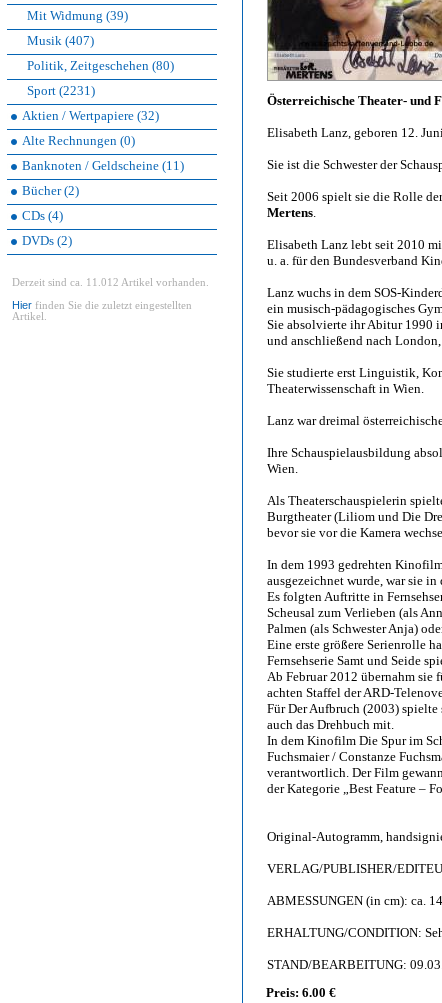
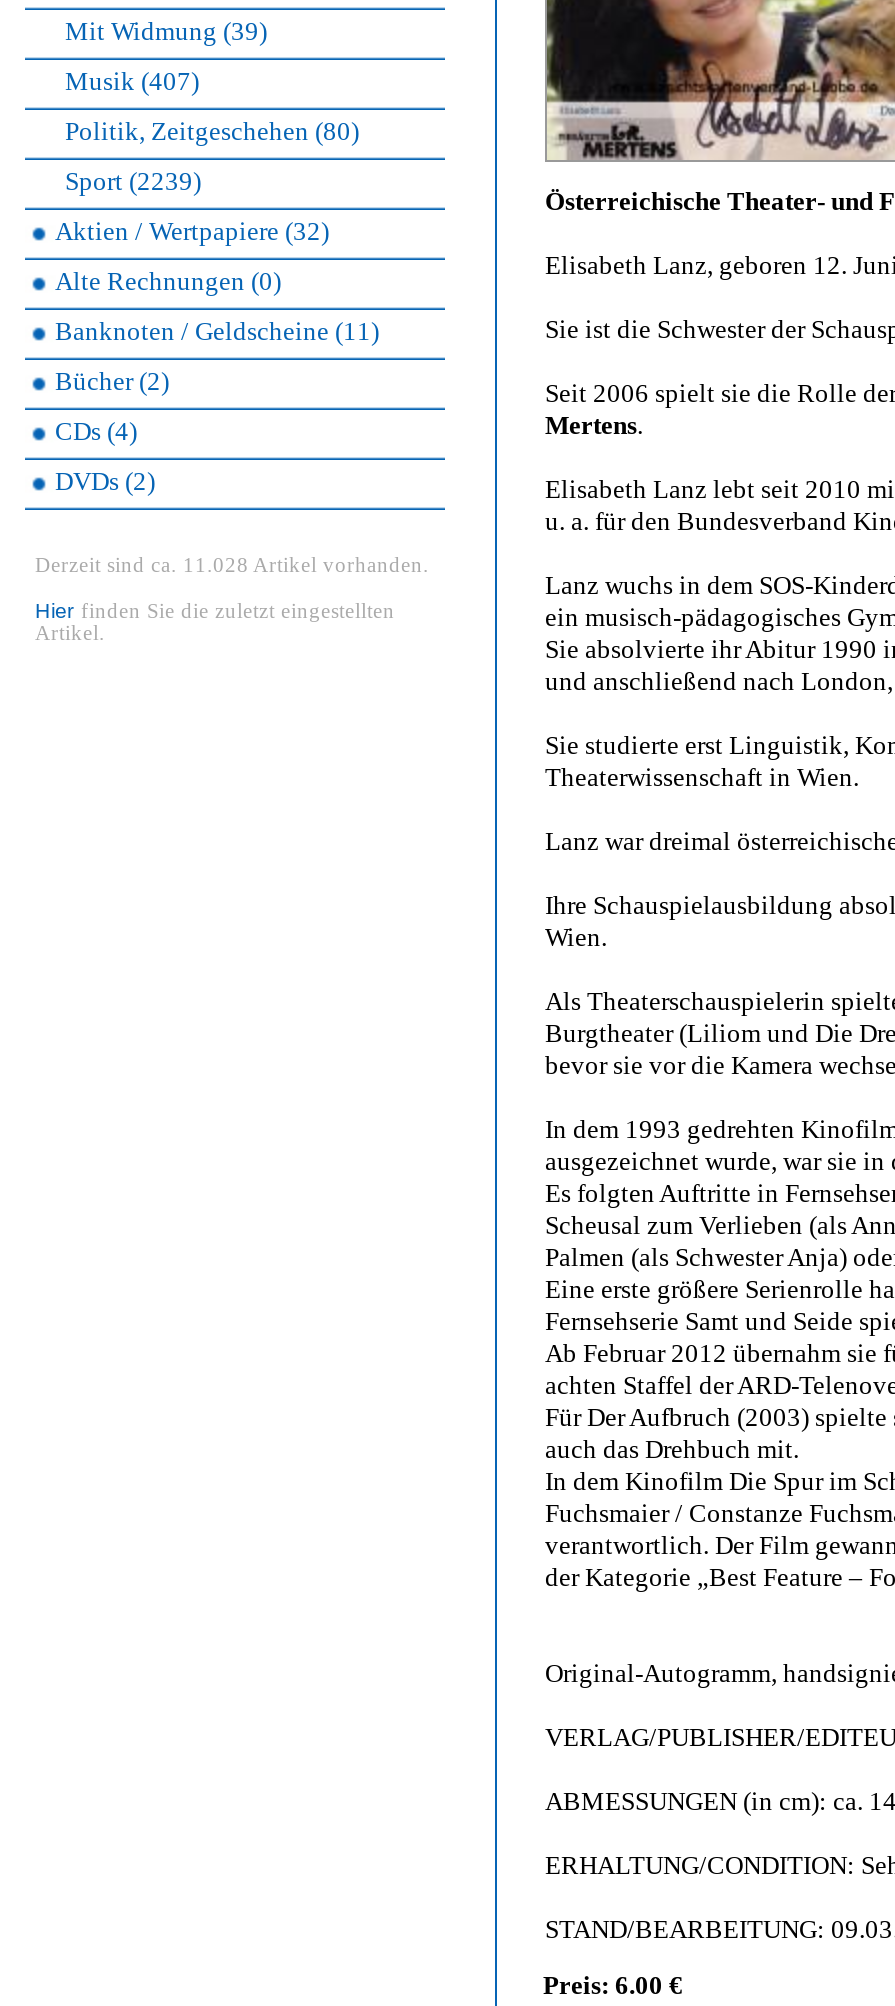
- Sport (2231)
+ Sport (2239)

- Derzeit sind ca. 11.012 Artikel vorhanden.
+ Derzeit sind ca. 11.028 Artikel vorhanden.
